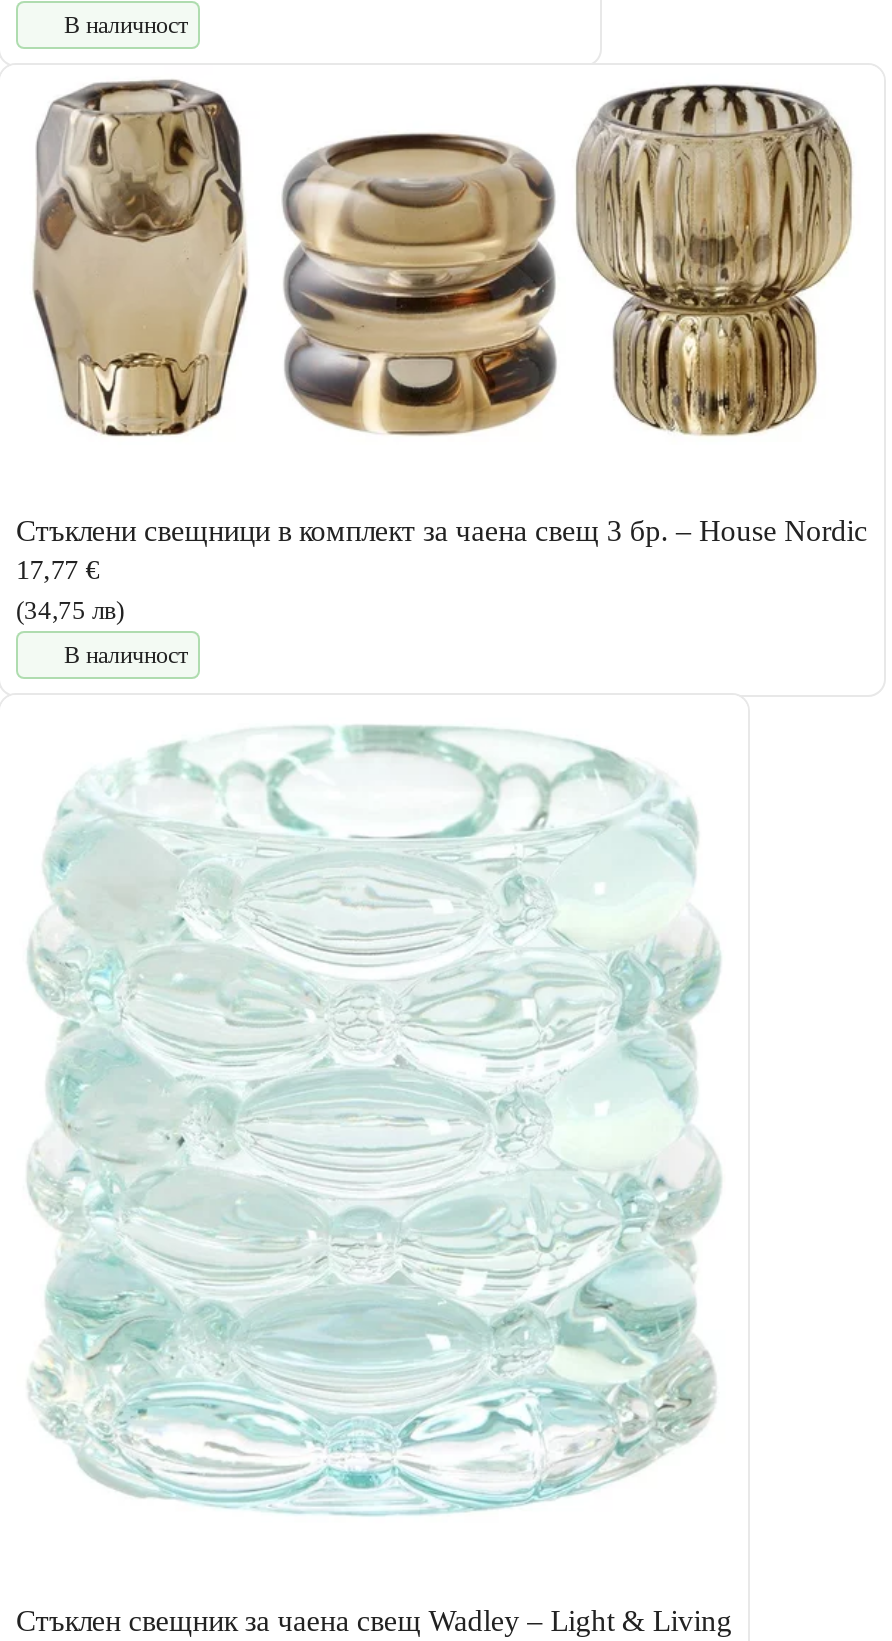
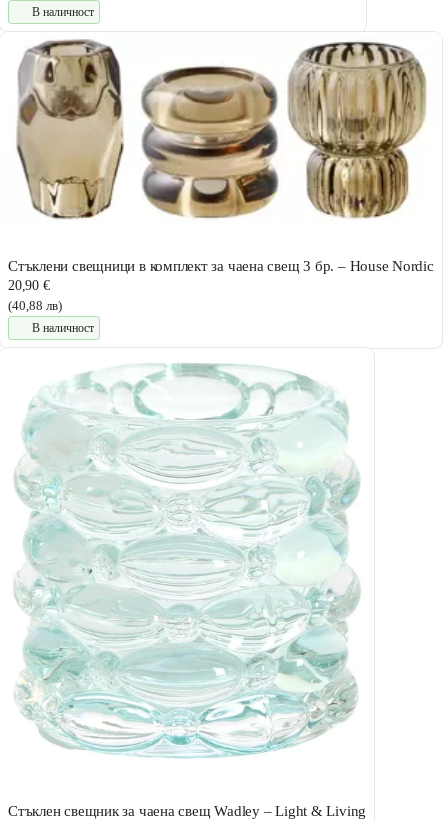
- 17,77 €
+ 20,90 €

- (34,75 лв)
+ (40,88 лв)
